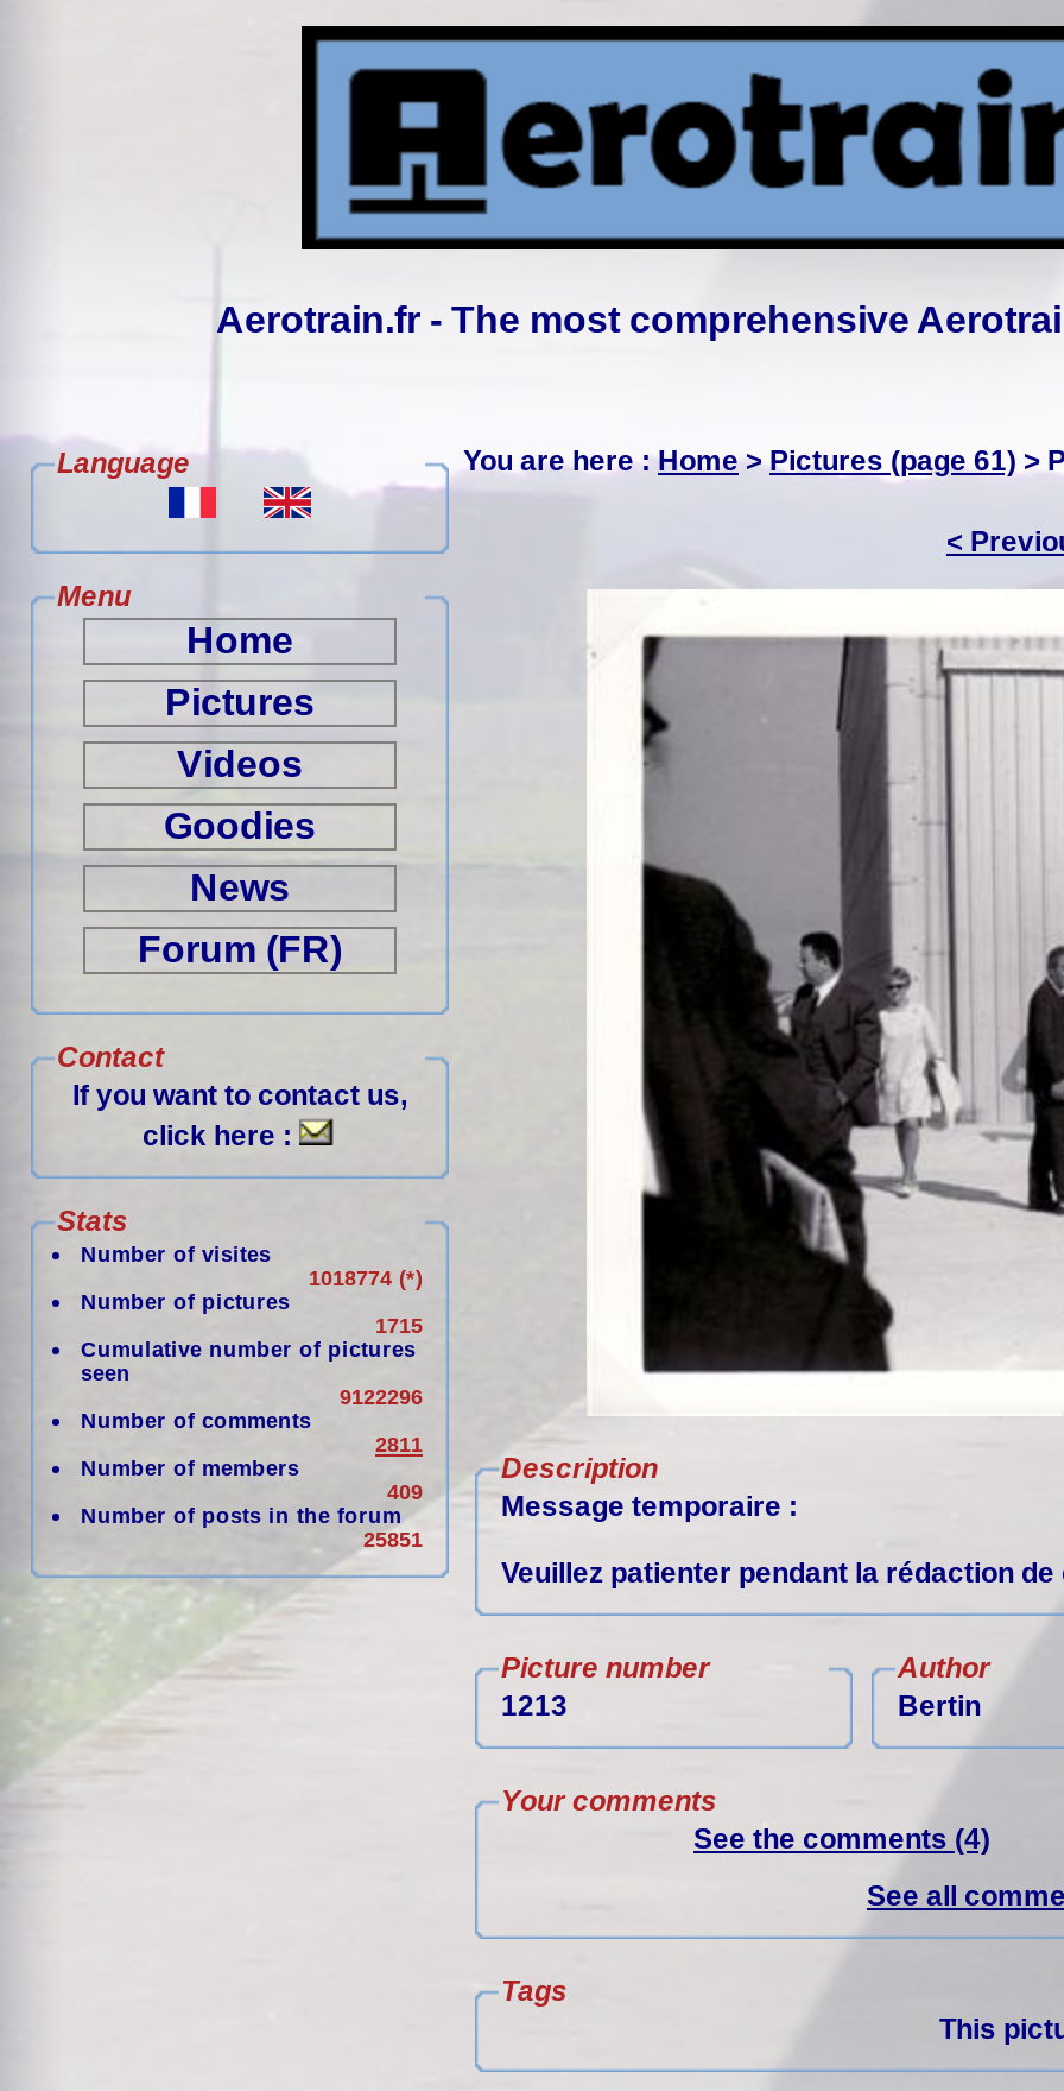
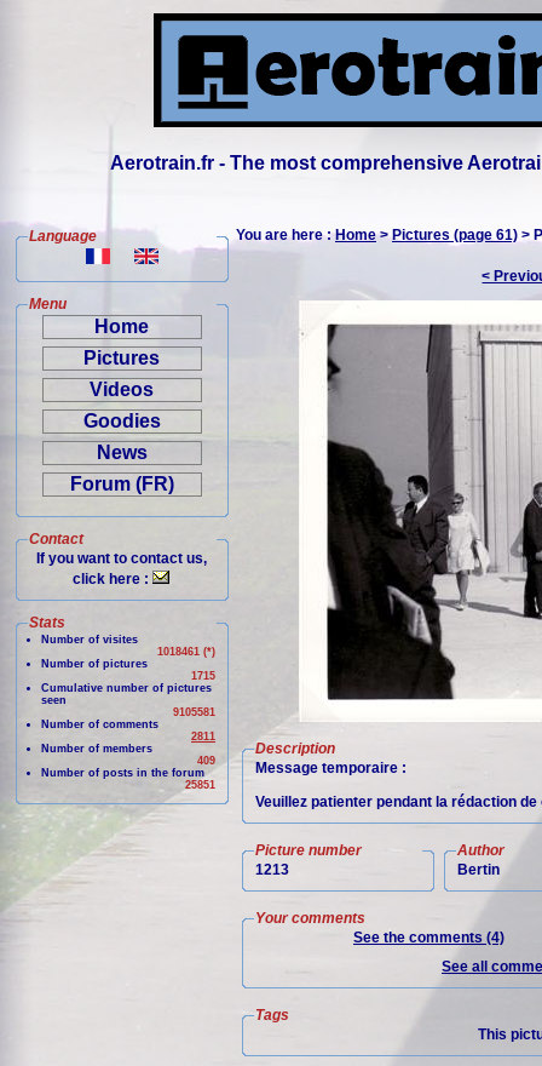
- 1018774 (*)
+ 1018461 (*)

- 9122296
+ 9105581
